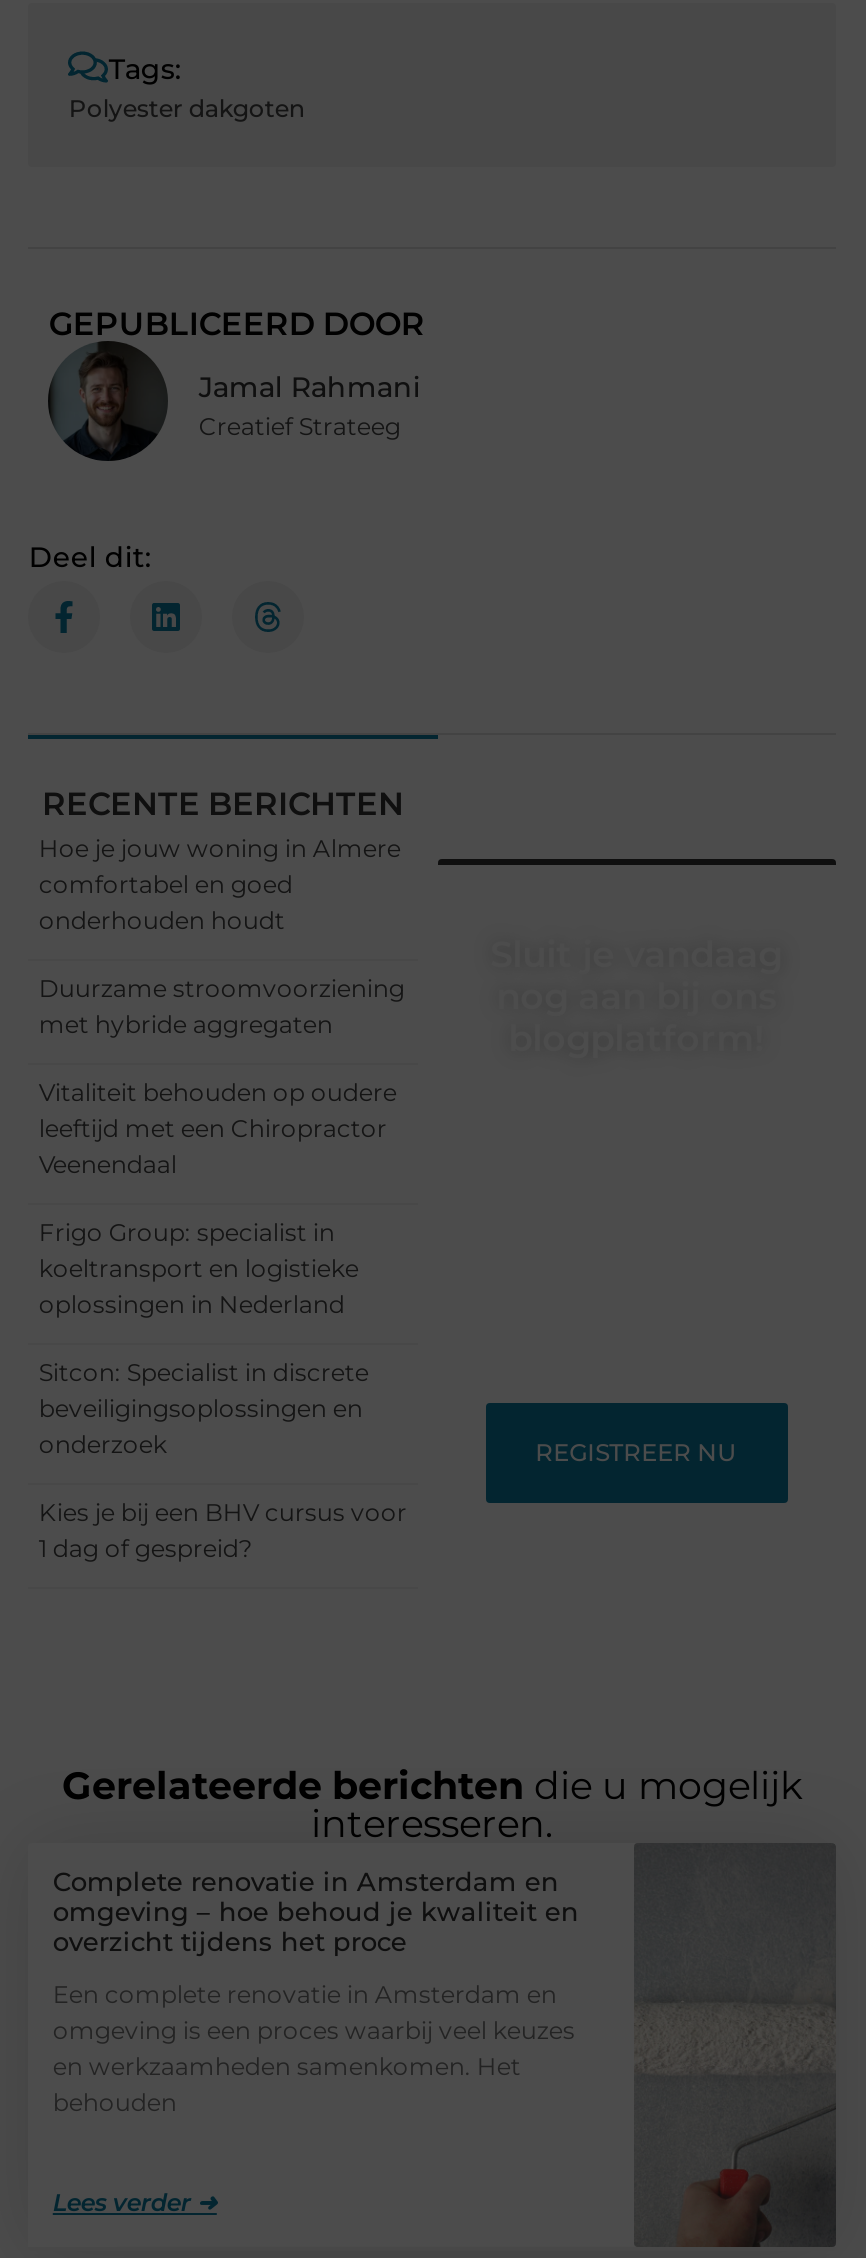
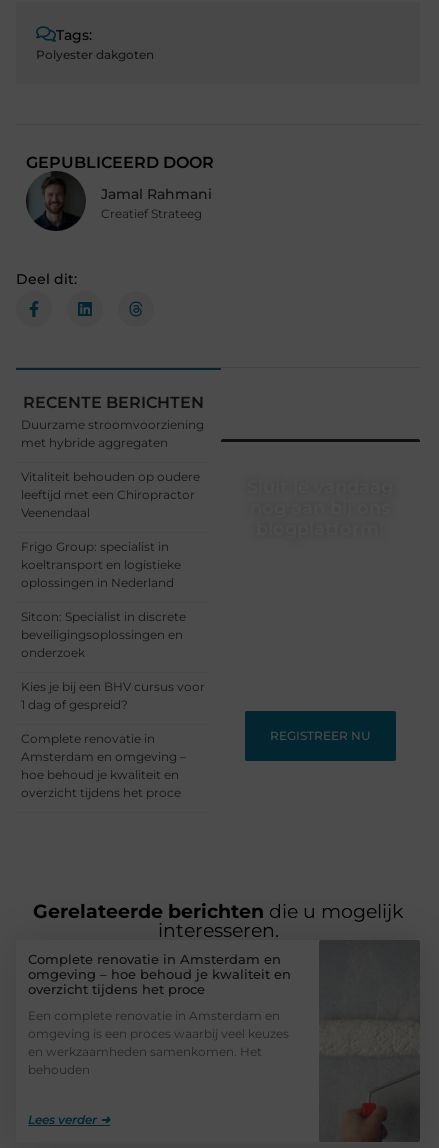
- Hoe je jouw woning in Almere
- comfortabel en goed
- onderhouden houdt

moved up: Duurzame stroomvoorziening | met hybride aggregaten | Vitaliteit behouden op oudere | ... | Kies je bij een BHV cursus voor | 1 dag of gespreid?

+ Complete renovatie in
+ Amsterdam en omgeving –
+ hoe behoud je kwaliteit en
+ overzicht tijdens het proce
